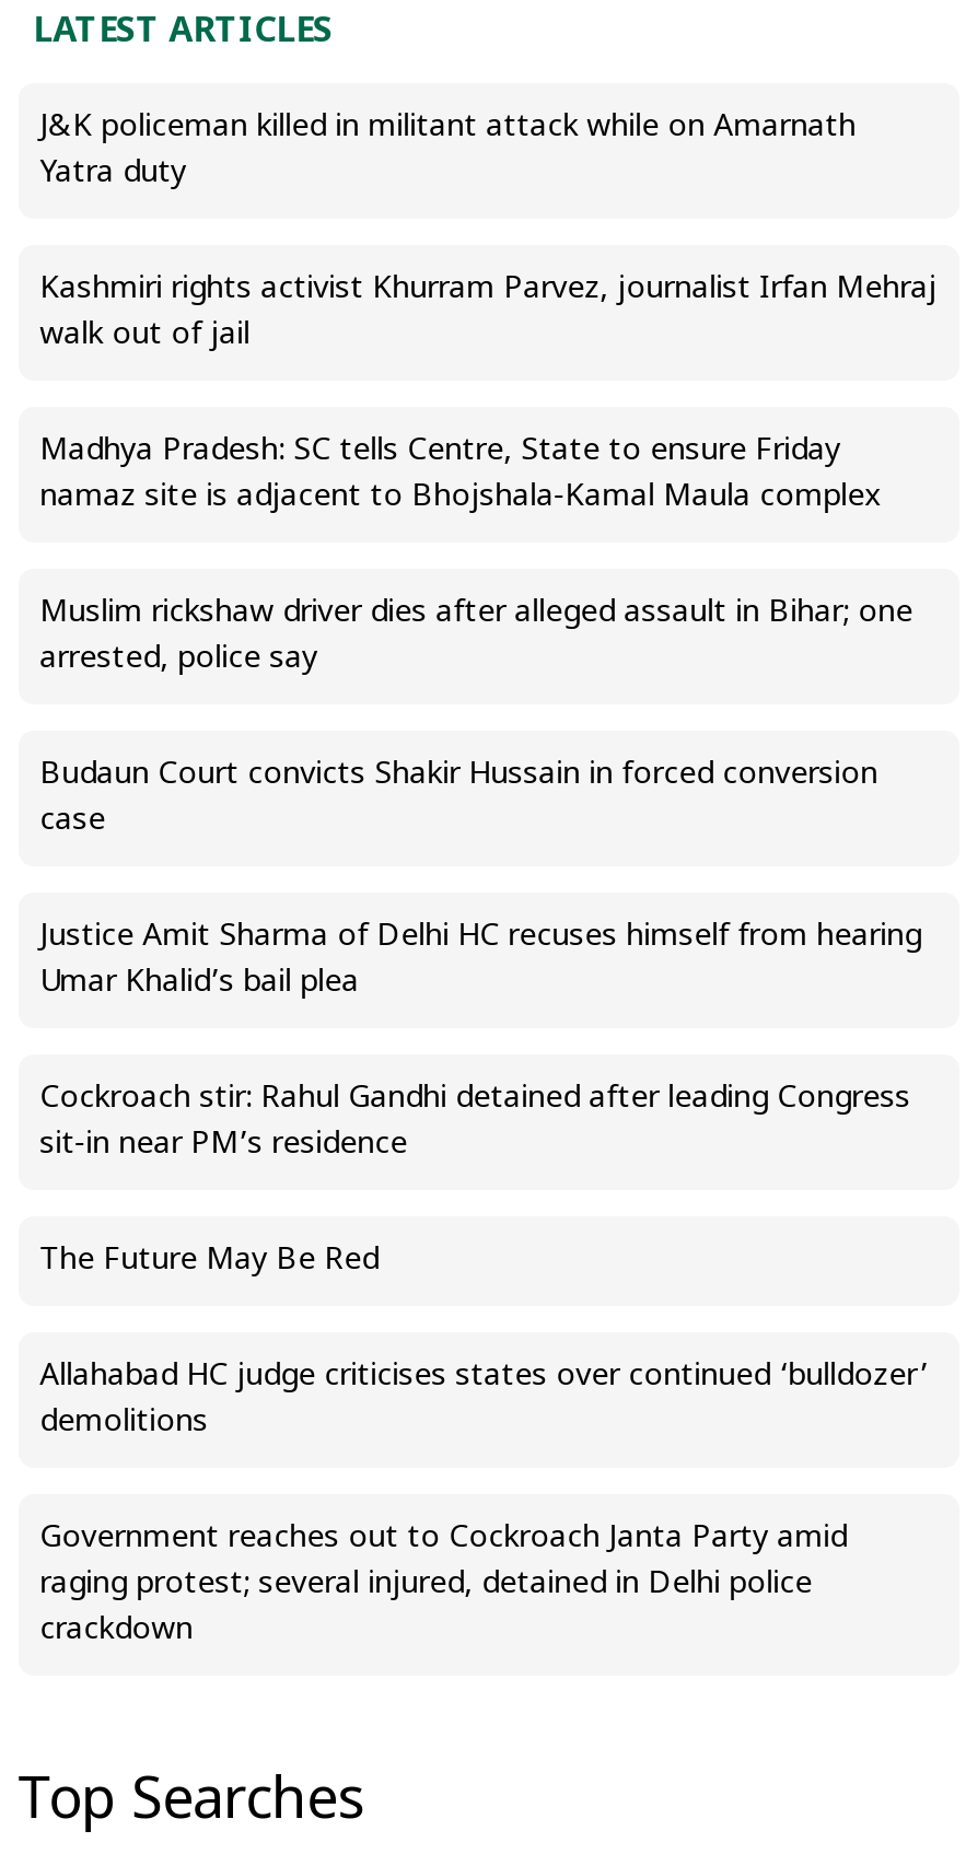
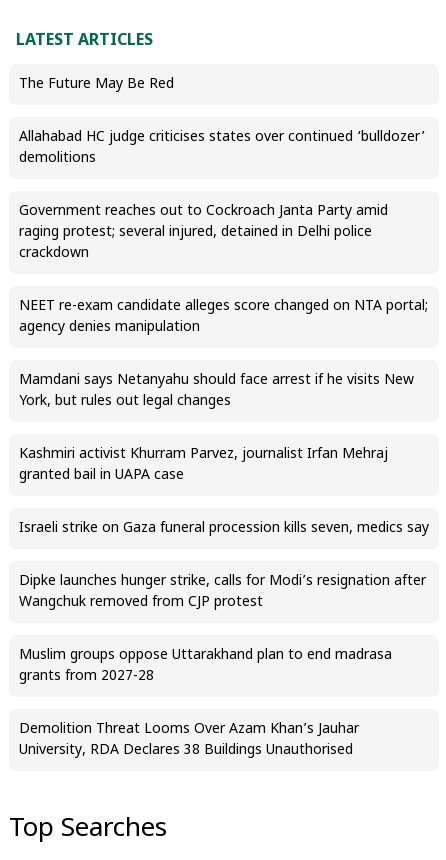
- J&K policeman killed in militant attack while on Amarnath
- Yatra duty
- Kashmiri rights activist Khurram Parvez, journalist Irfan Mehraj
- walk out of jail
- Madhya Pradesh: SC tells Centre, State to ensure Friday
- namaz site is adjacent to Bhojshala-Kamal Maula complex
- Muslim rickshaw driver dies after alleged assault in Bihar; one
- arrested, police say
- Budaun Court convicts Shakir Hussain in forced conversion
- case
- Justice Amit Sharma of Delhi HC recuses himself from hearing
- Umar Khalid’s bail plea
- Cockroach stir: Rahul Gandhi detained after leading Congress
- sit-in near PM’s residence

moved up: The Future May Be Red | Allahabad HC judge criticises states over continued ‘bulldozer’ | demolitions | Government reaches out to Cockroach Janta Party amid | raging protest; several injured, detained in Delhi police | crackdown

+ NEET re-exam candidate alleges score changed on NTA portal;
+ agency denies manipulation
+ Mamdani says Netanyahu should face arrest if he visits New
+ York, but rules out legal changes
+ Kashmiri activist Khurram Parvez, journalist Irfan Mehraj
+ granted bail in UAPA case
+ Israeli strike on Gaza funeral procession kills seven, medics say
+ Dipke launches hunger strike, calls for Modi’s resignation after
+ Wangchuk removed from CJP protest
+ Muslim groups oppose Uttarakhand plan to end madrasa
+ grants from 2027-28
+ Demolition Threat Looms Over Azam Khan’s Jauhar
+ University, RDA Declares 38 Buildings Unauthorised
